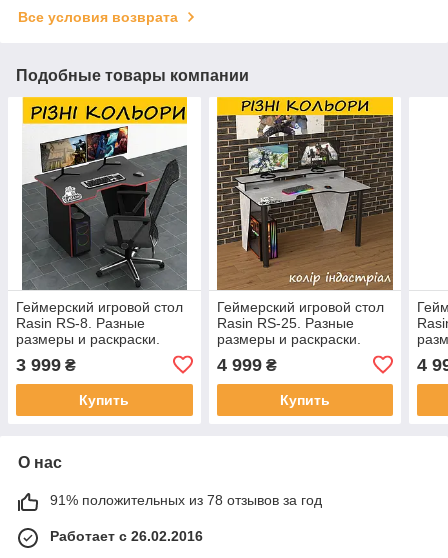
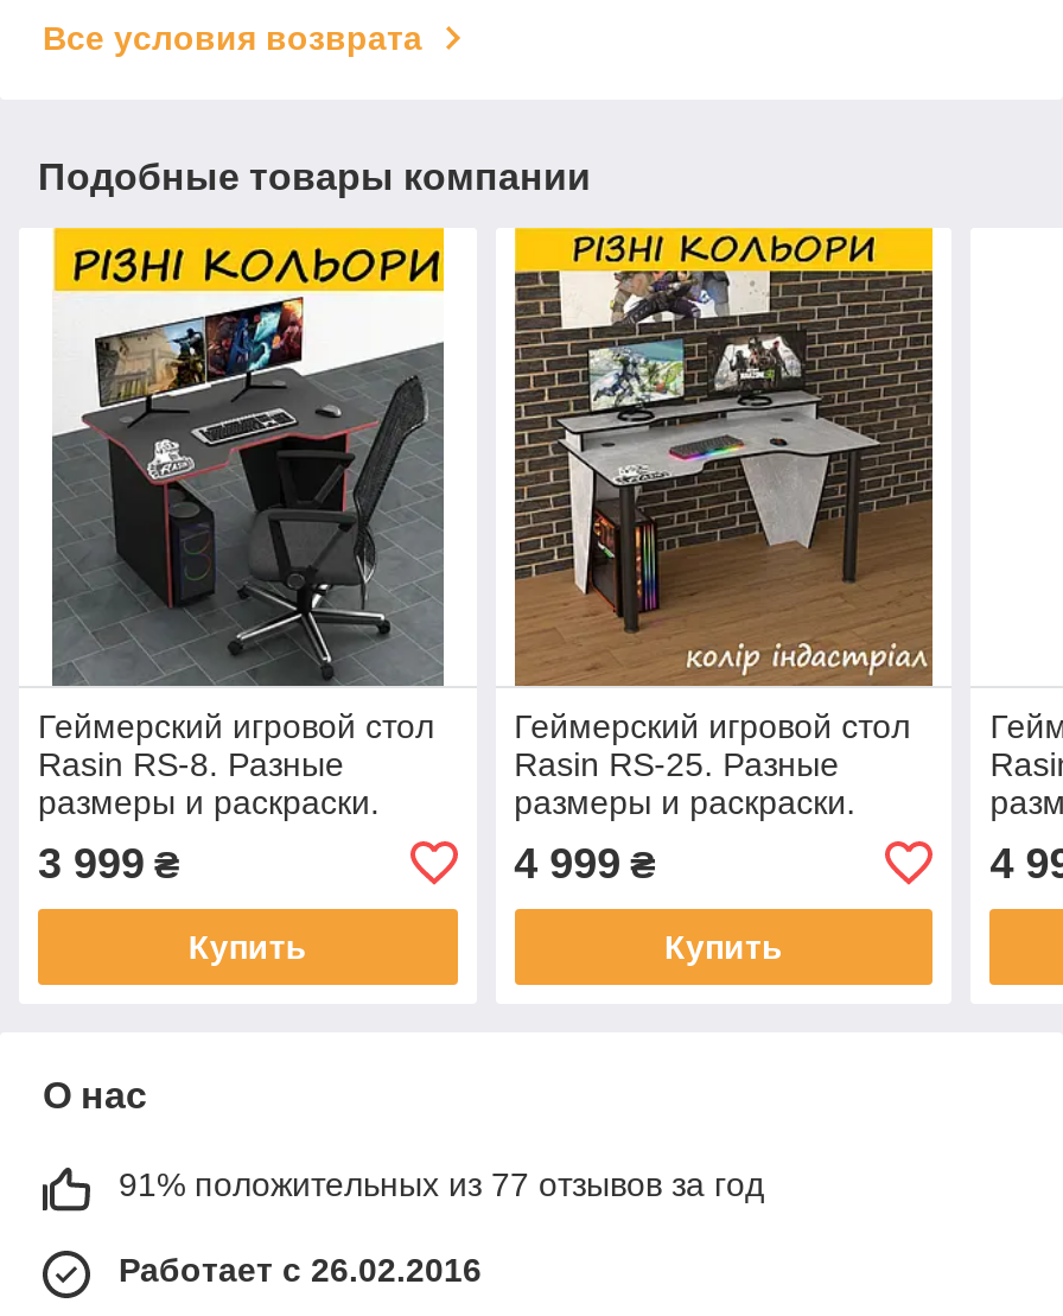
- 91% положительных из 78 отзывов за год
+ 91% положительных из 77 отзывов за год
